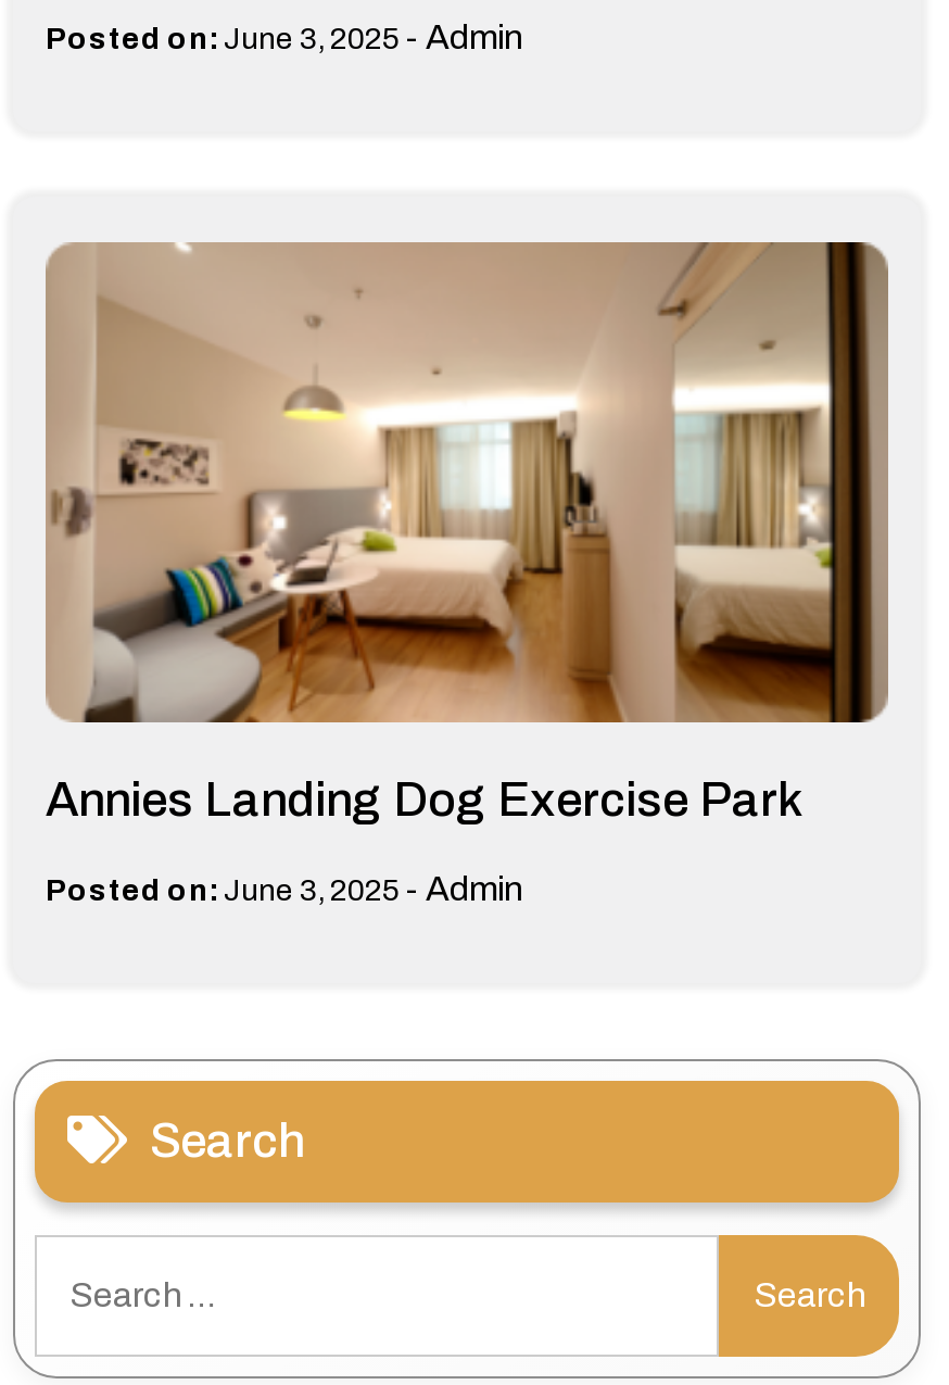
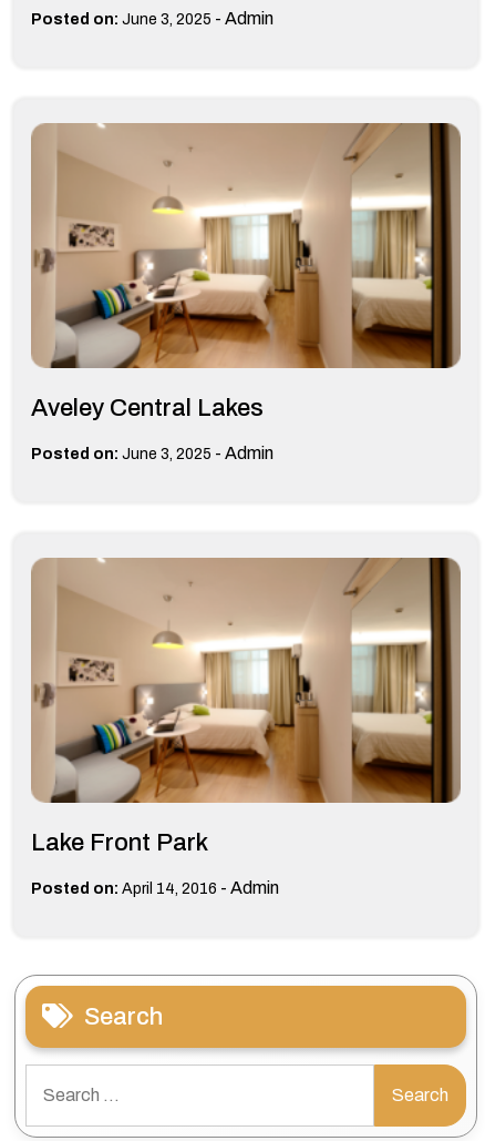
- Annies Landing Dog Exercise Park
+ Aveley Central Lakes

+ Lake Front Park
+ Posted on: April 14, 2016 - Admin
